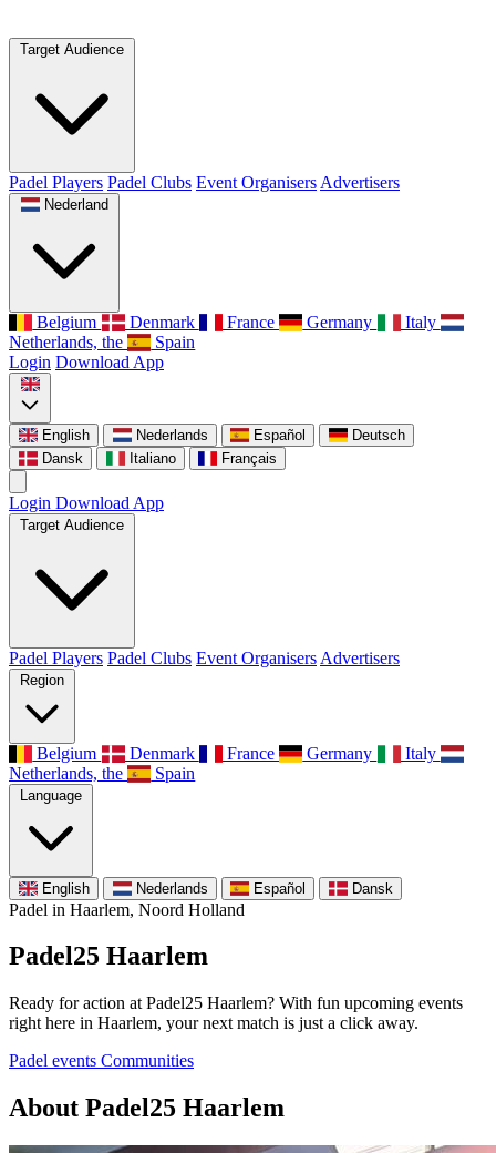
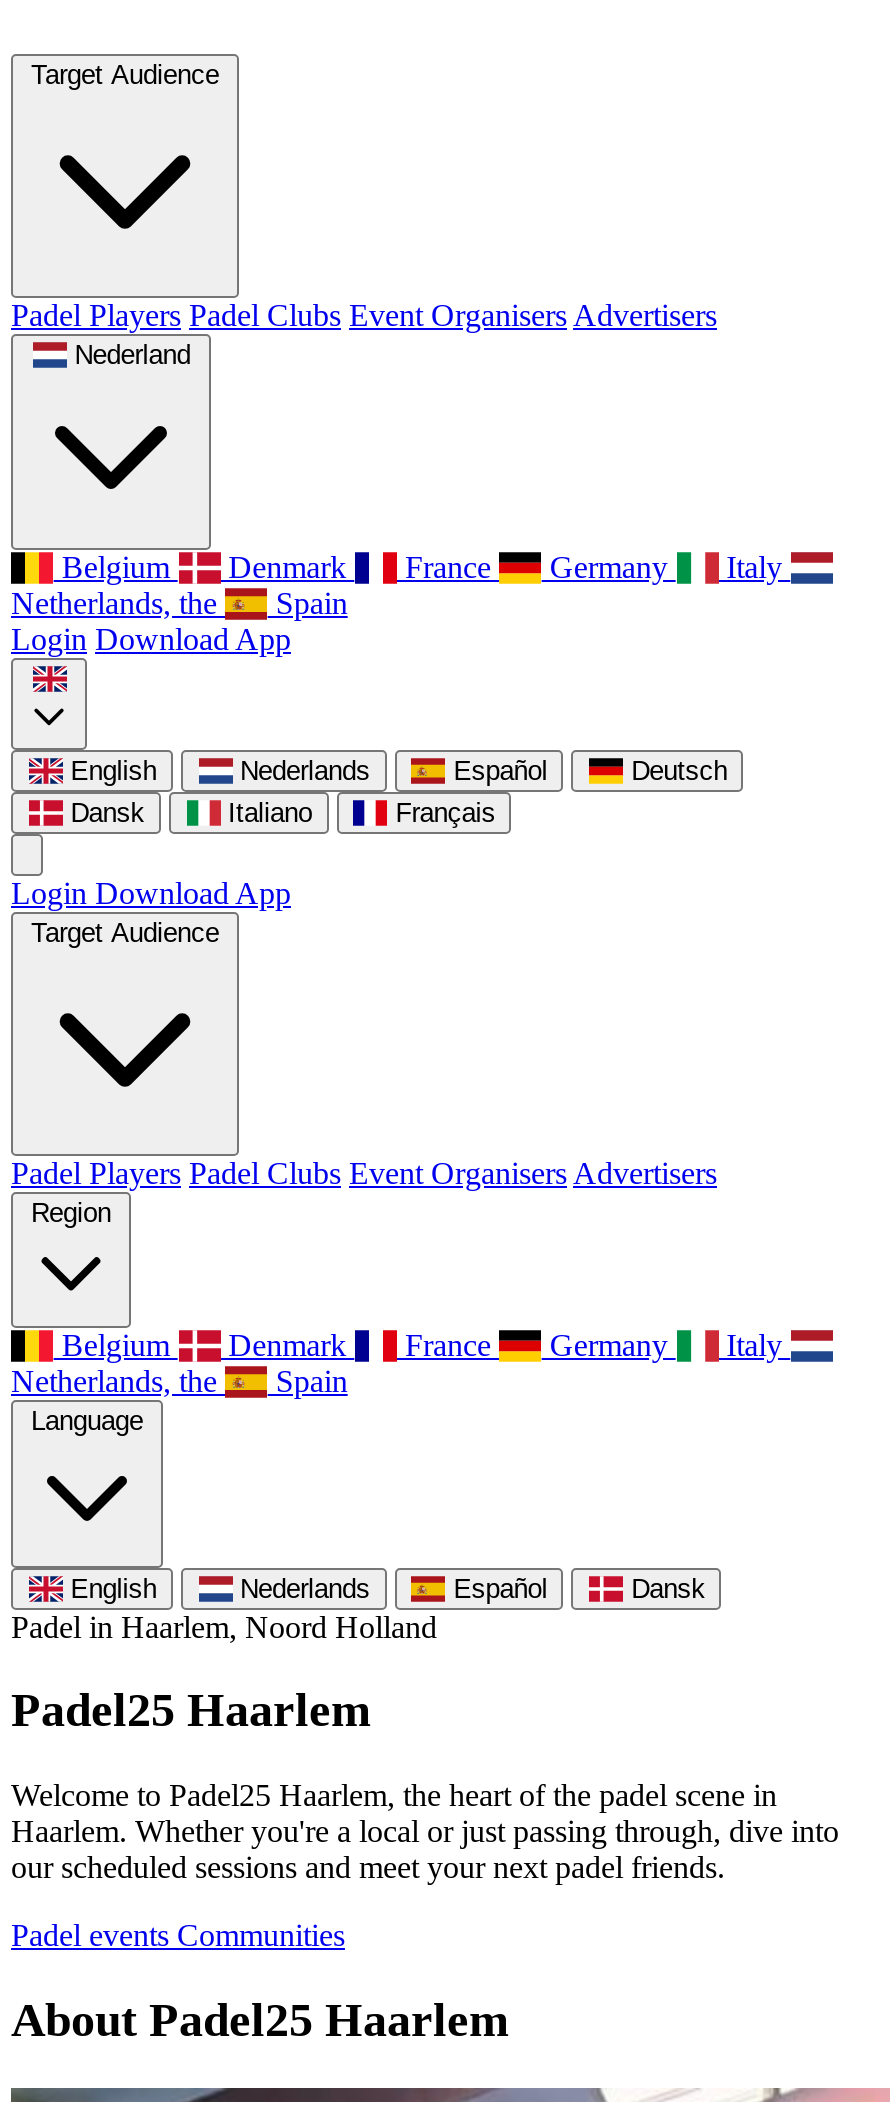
- Ready for action at Padel25 Haarlem? With fun upcoming events
- right here in Haarlem, your next match is just a click away.
+ Welcome to Padel25 Haarlem, the heart of the padel scene in
+ Haarlem. Whether you're a local or just passing through, dive into
+ our scheduled sessions and meet your next padel friends.
